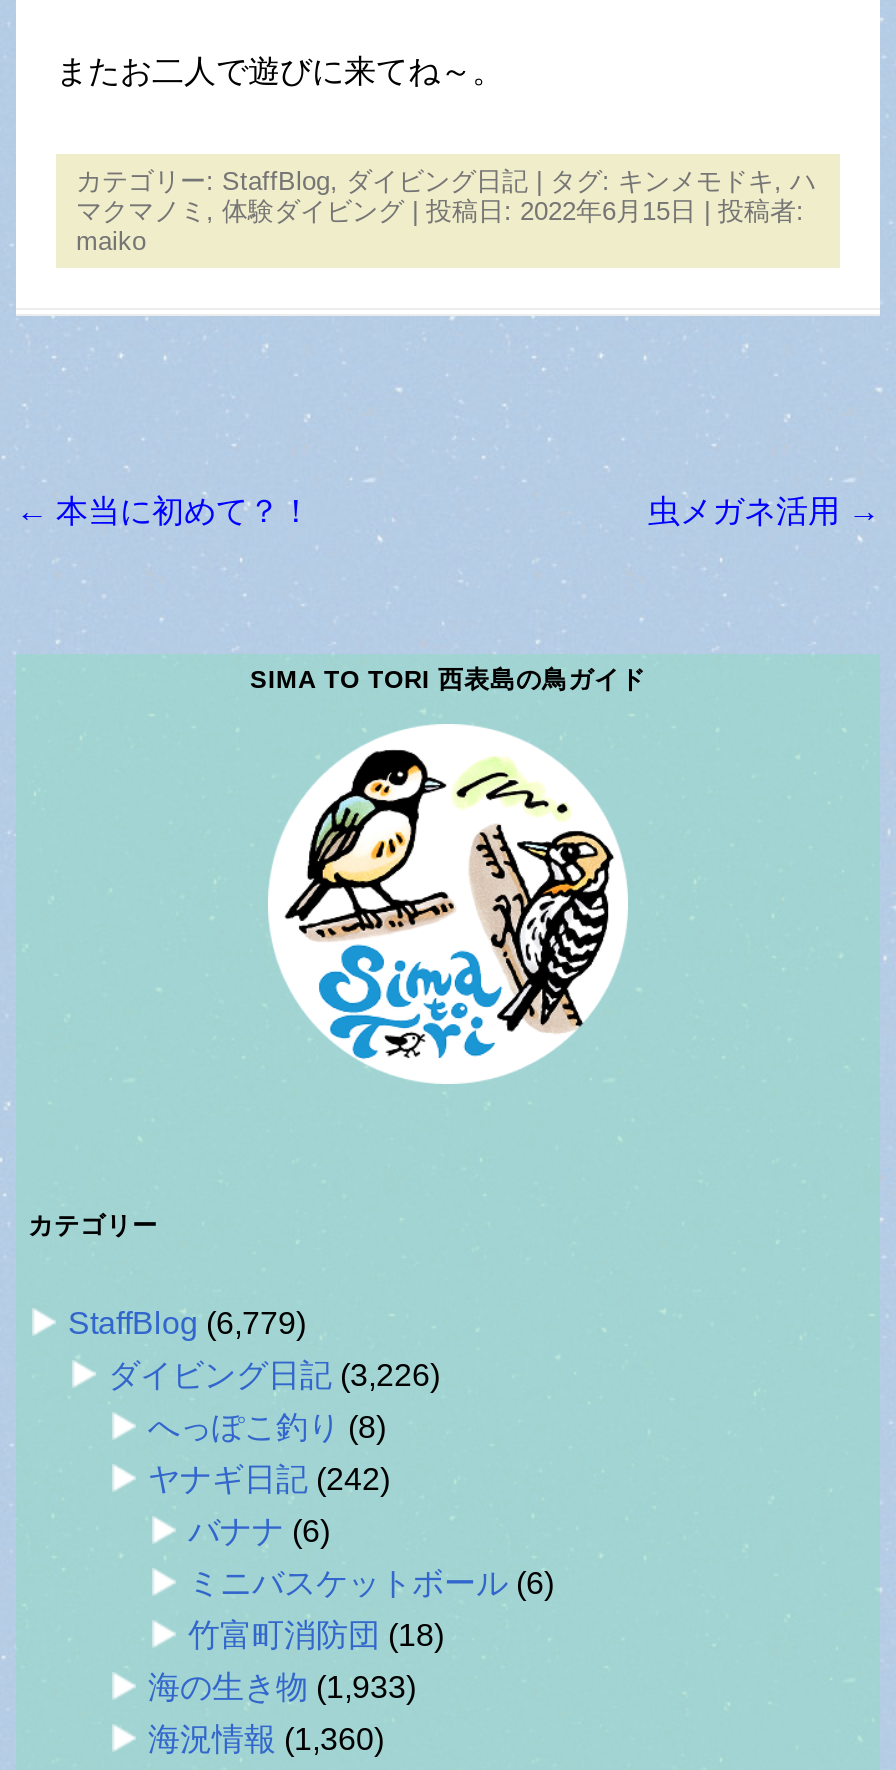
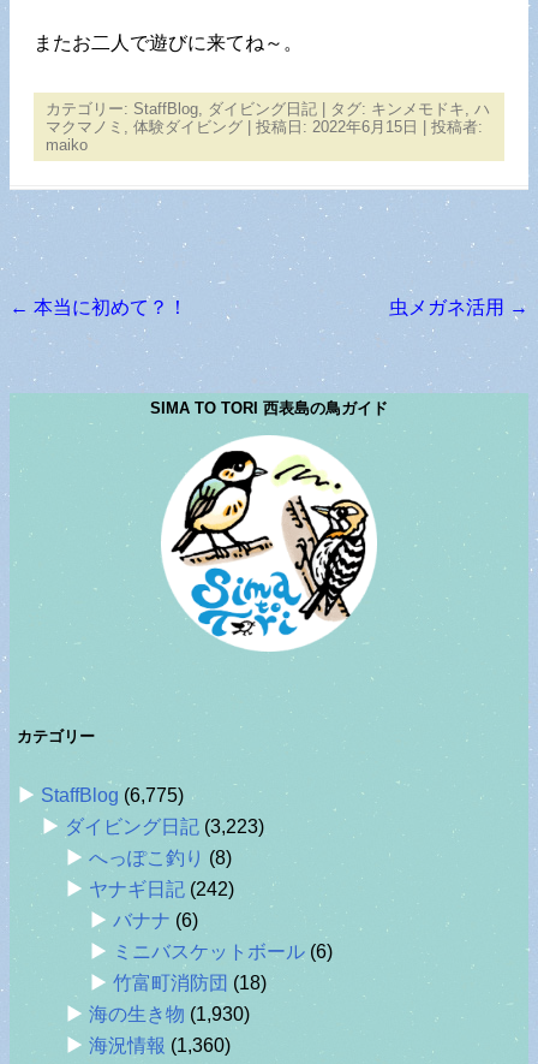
- StaffBlog (6,779)
+ StaffBlog (6,775)

- ダイビング日記(3,226)
+ ダイビング日記(3,223)

- 海の生き物(1,933)
+ 海の生き物(1,930)
